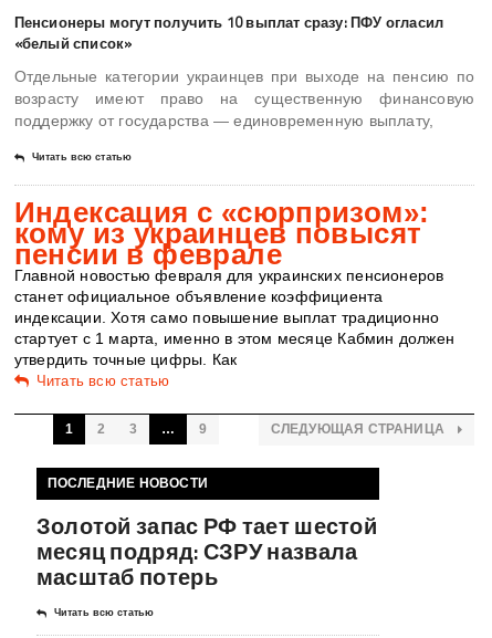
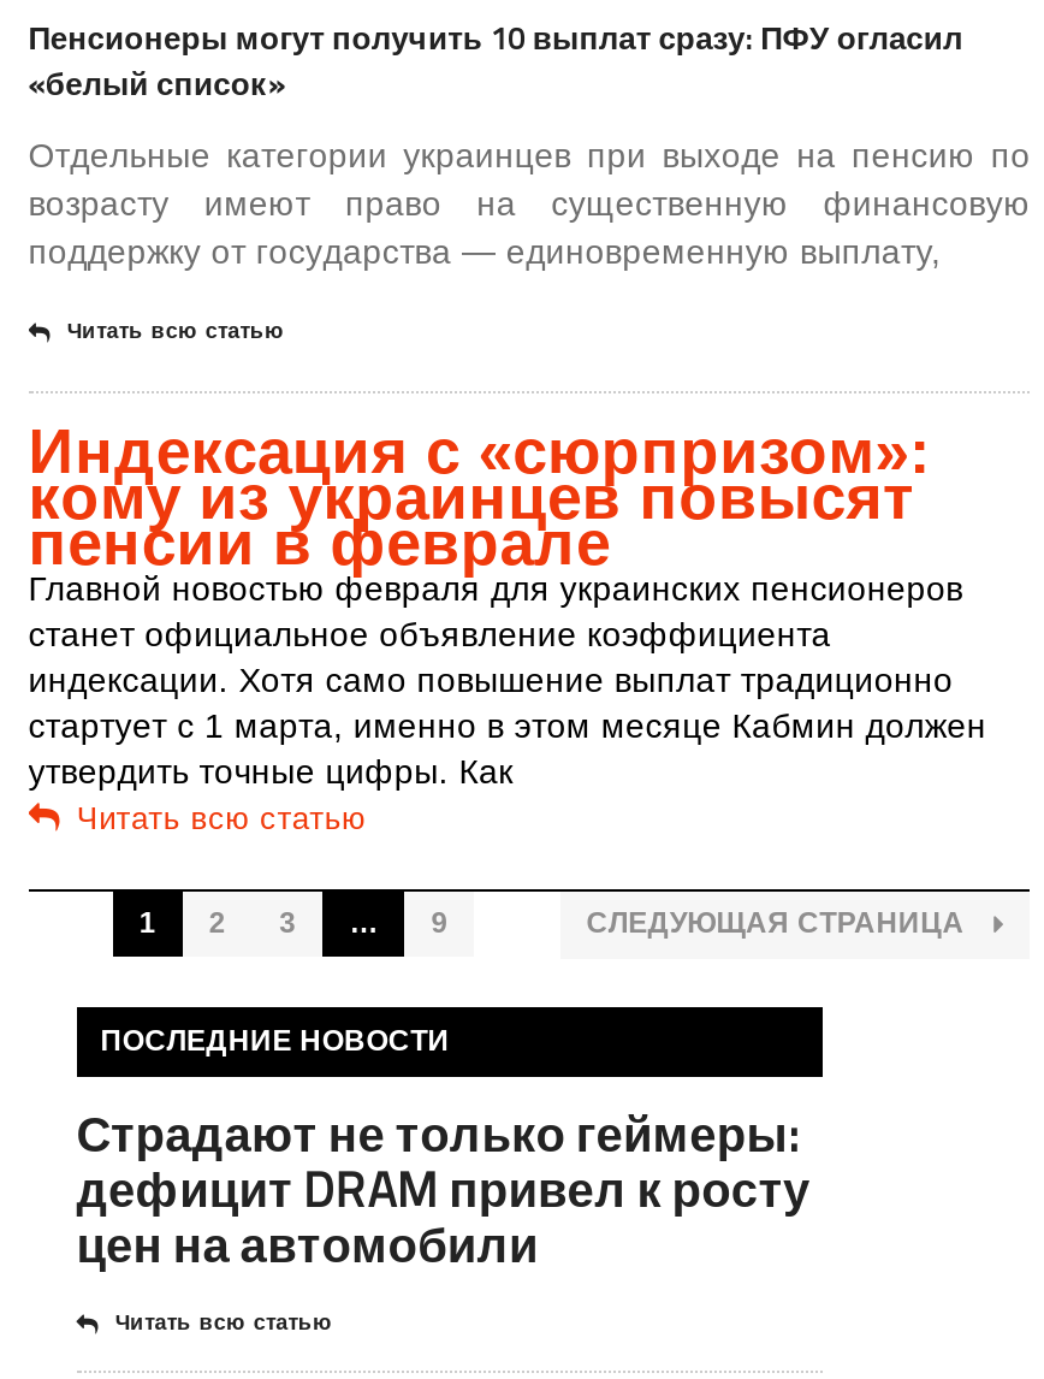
- Золотой запас РФ тает шестой
- месяц подряд: СЗРУ назвала
- масштаб потерь
+ Страдают не только геймеры:
+ дефицит DRAM привел к росту
+ цен на автомобили
